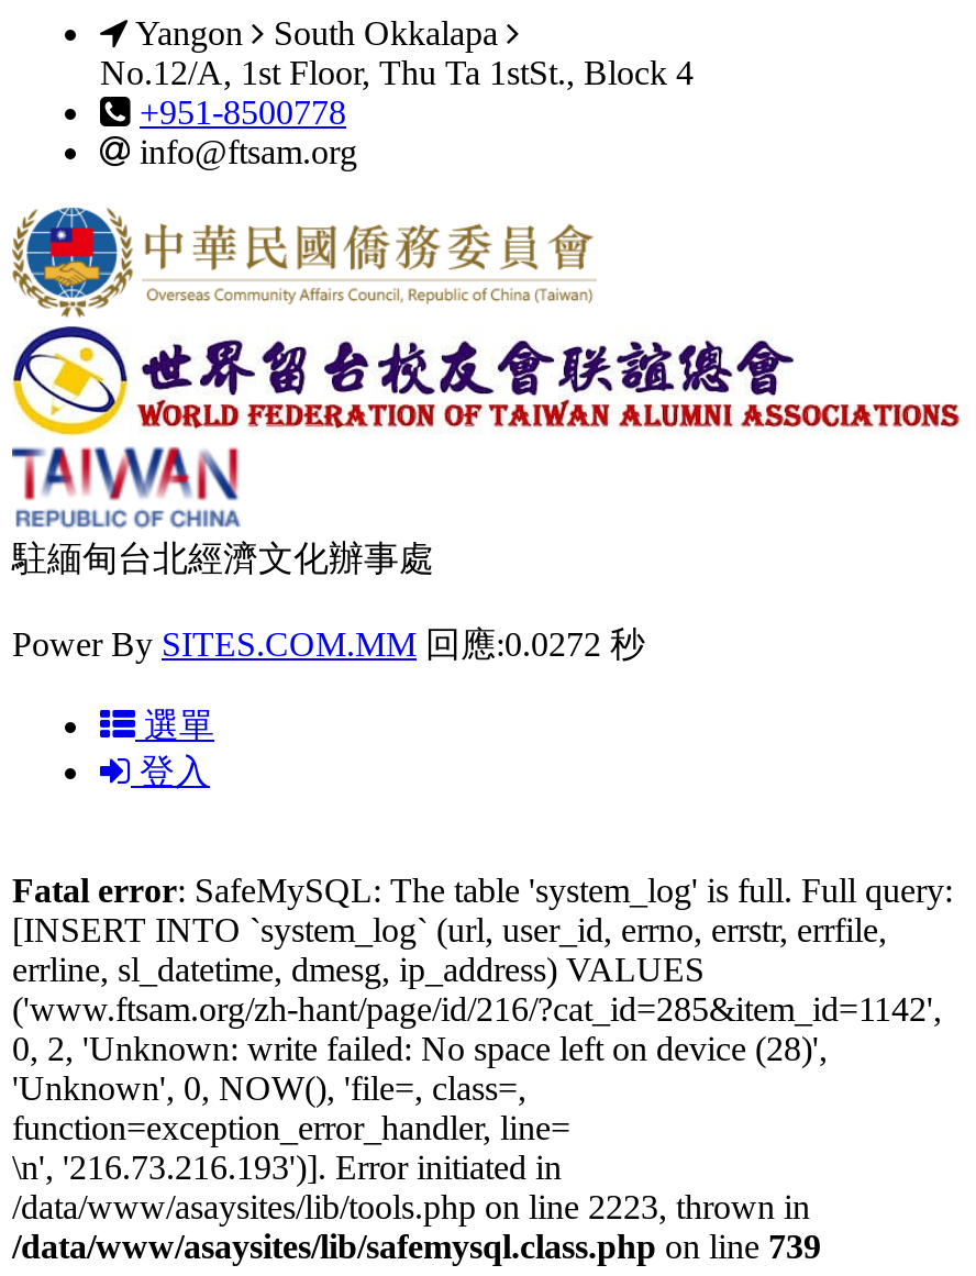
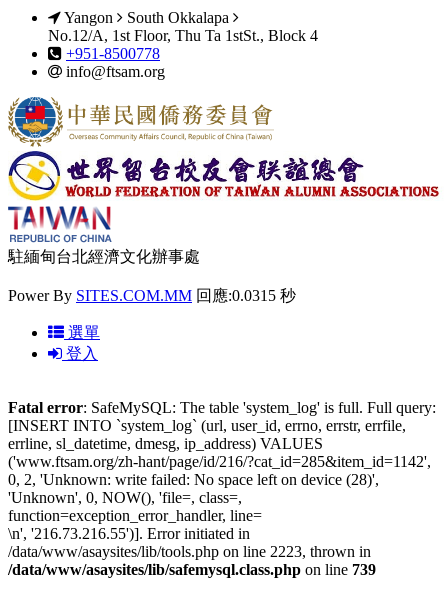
- Power By SITES.COM.MM 回應:0.0272 秒
+ Power By SITES.COM.MM 回應:0.0315 秒

- \n', '216.73.216.193')]. Error initiated in
+ \n', '216.73.216.55')]. Error initiated in
